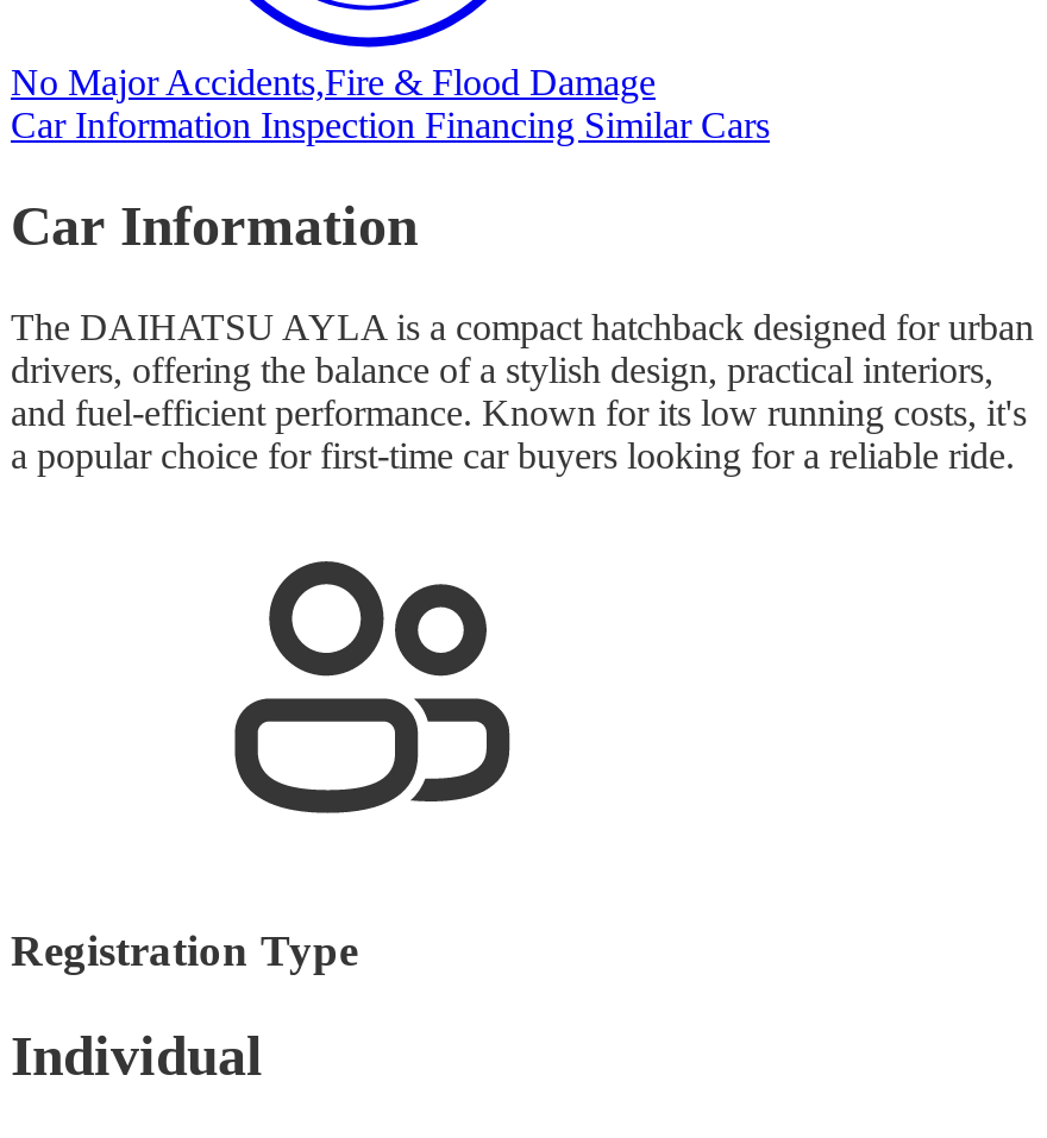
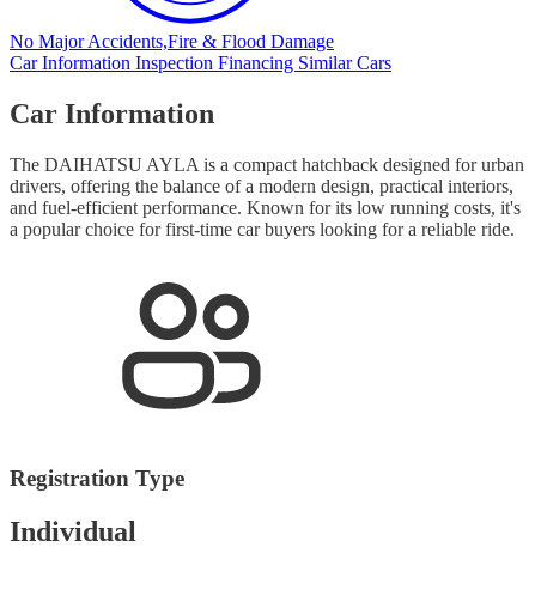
- drivers, offering the balance of a stylish design, practical interiors,
+ drivers, offering the balance of a modern design, practical interiors,
